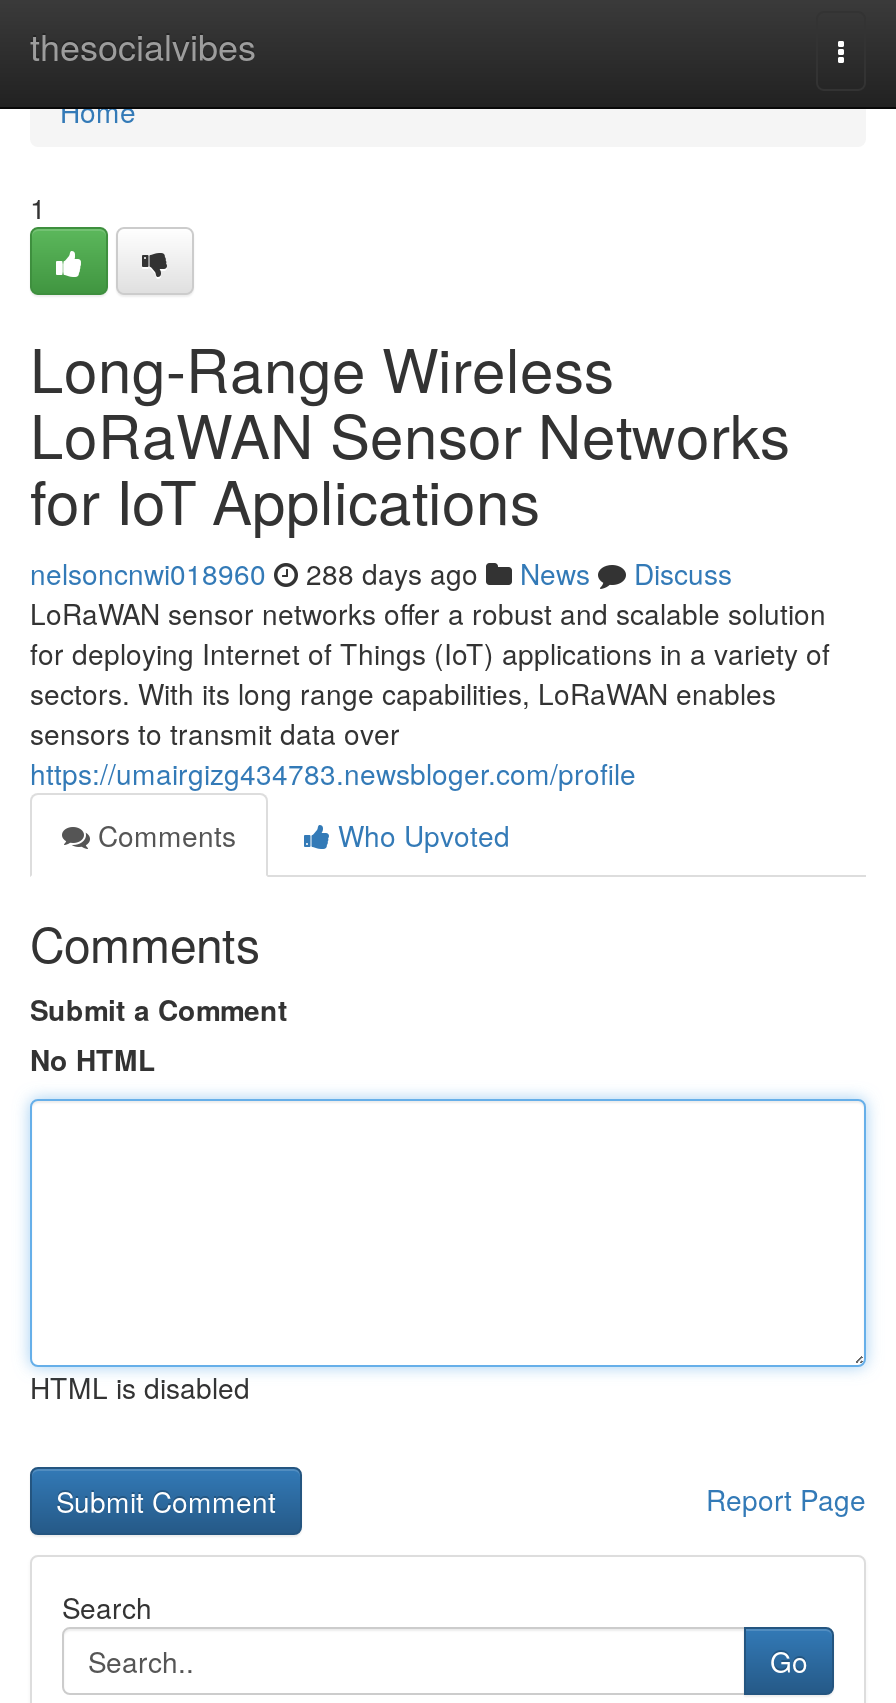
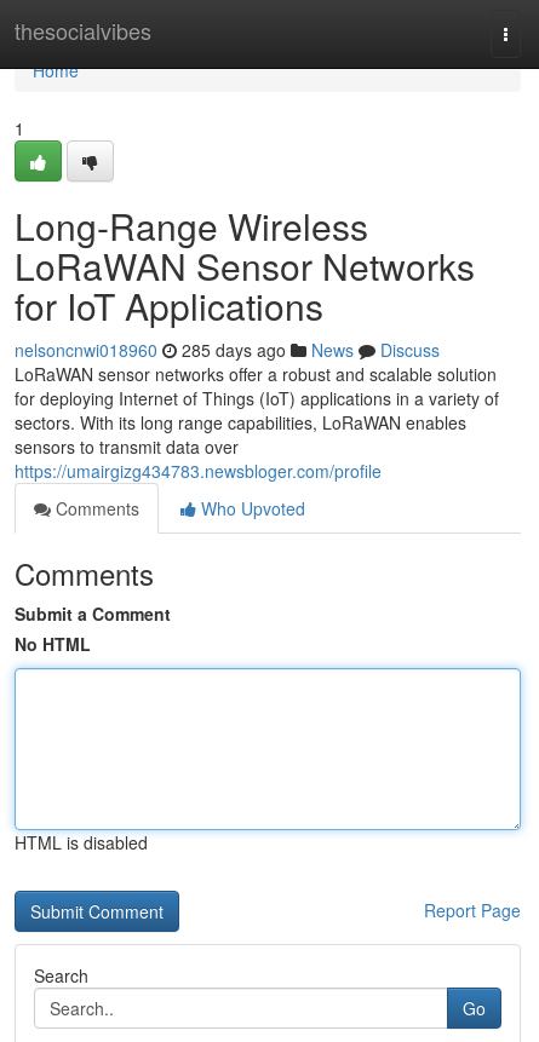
- nelsoncnwi018960 288 days ago News Discuss
+ nelsoncnwi018960 285 days ago News Discuss
